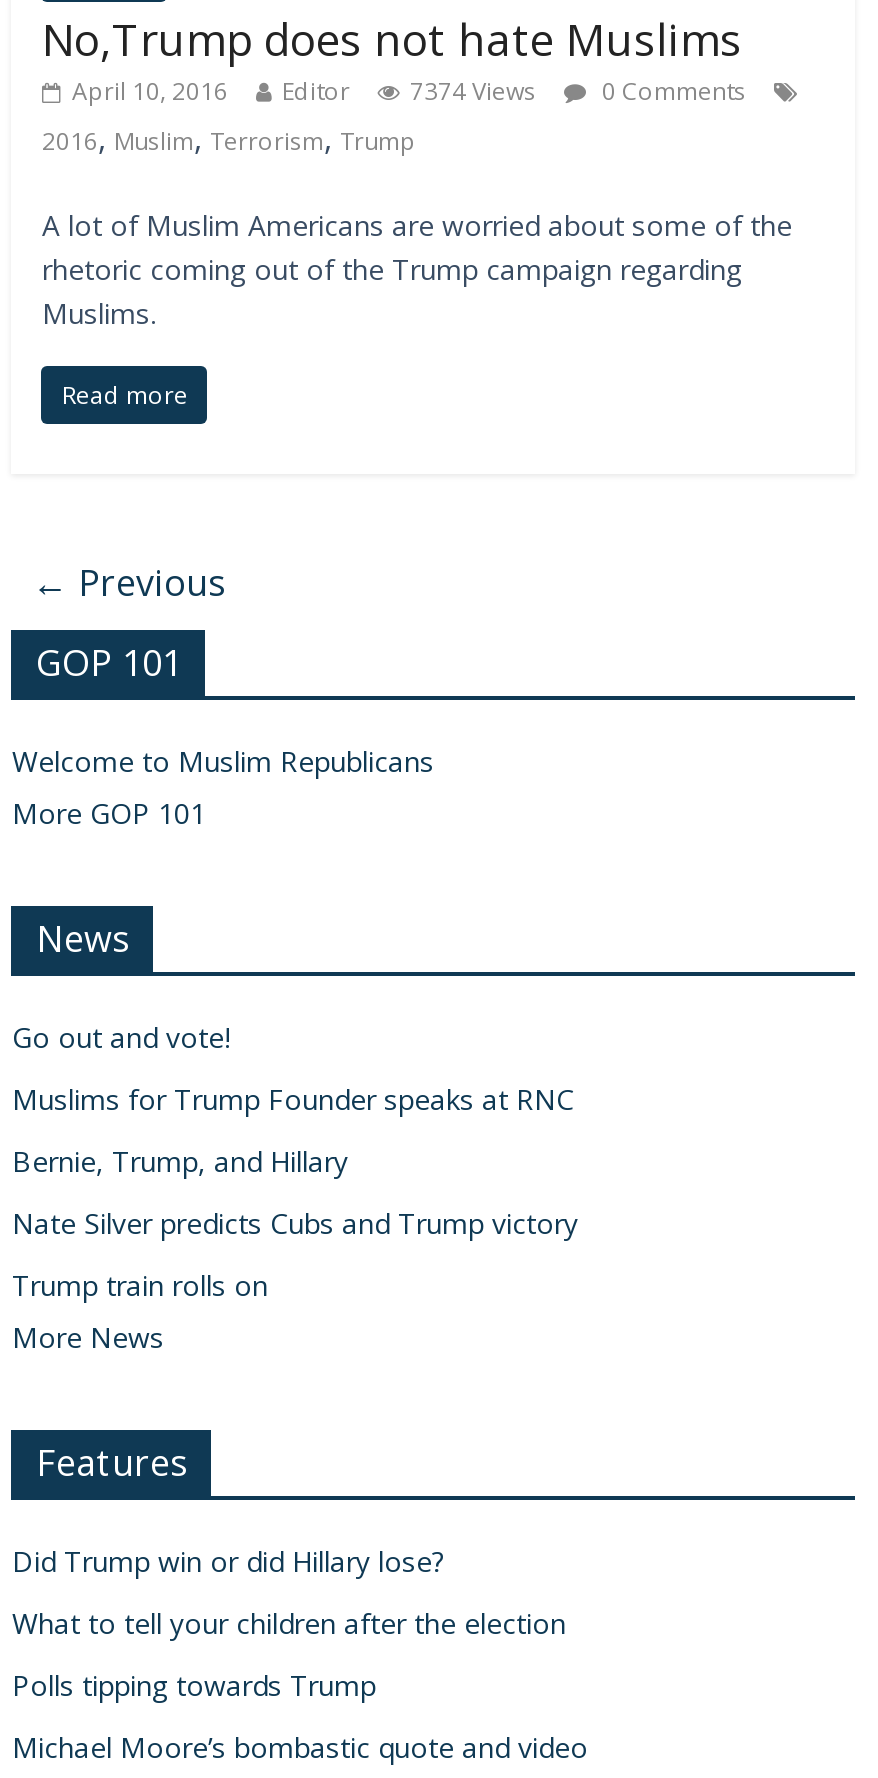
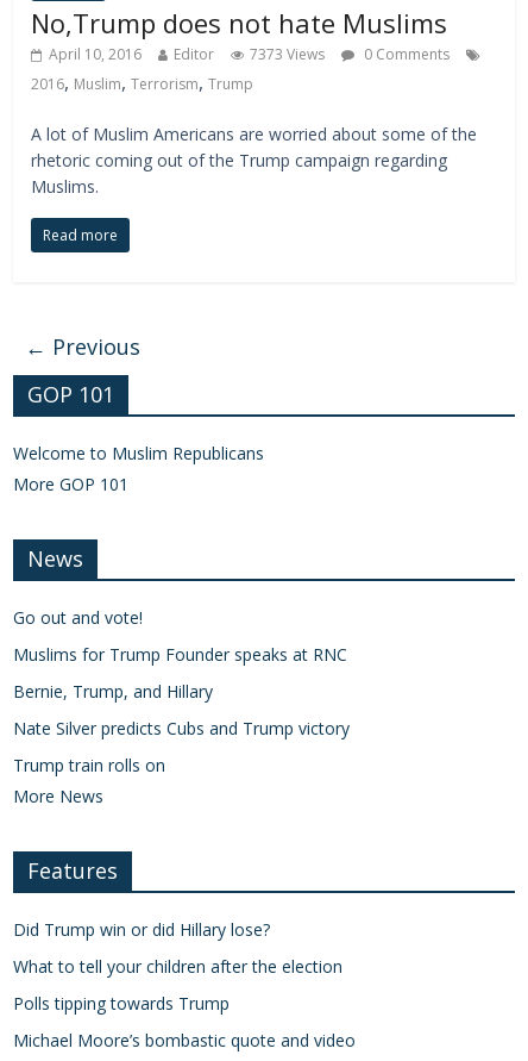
- April 10, 2016 Editor 7374 Views 0 Comments
+ April 10, 2016 Editor 7373 Views 0 Comments
